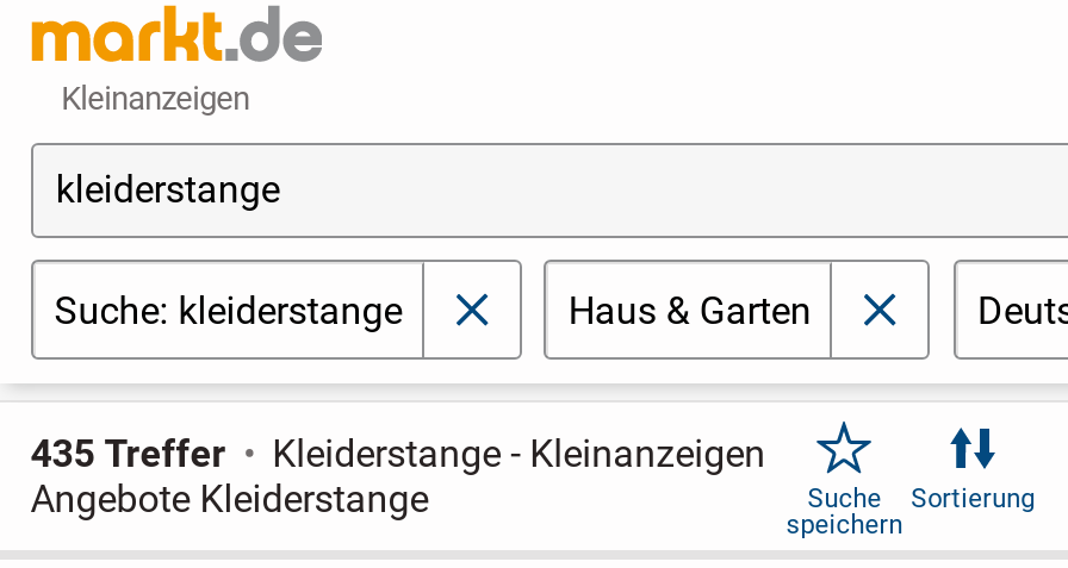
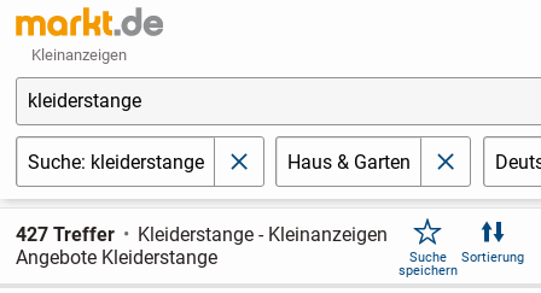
- 435 Treffer Kleiderstange - Kleinanzeigen
+ 427 Treffer Kleiderstange - Kleinanzeigen
